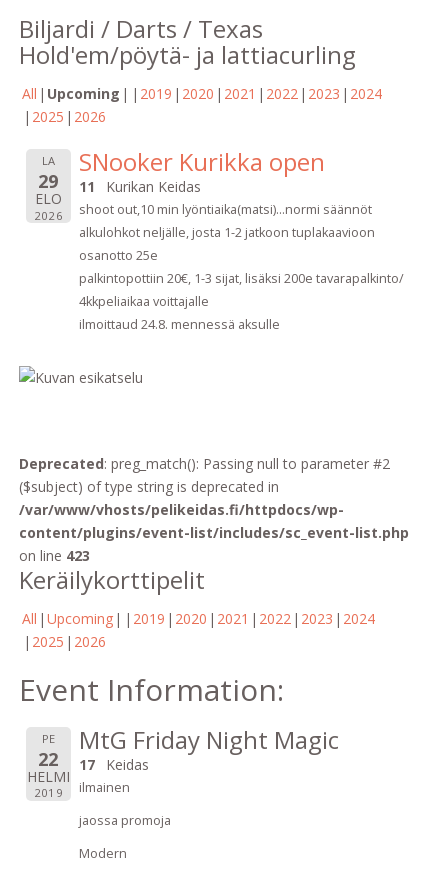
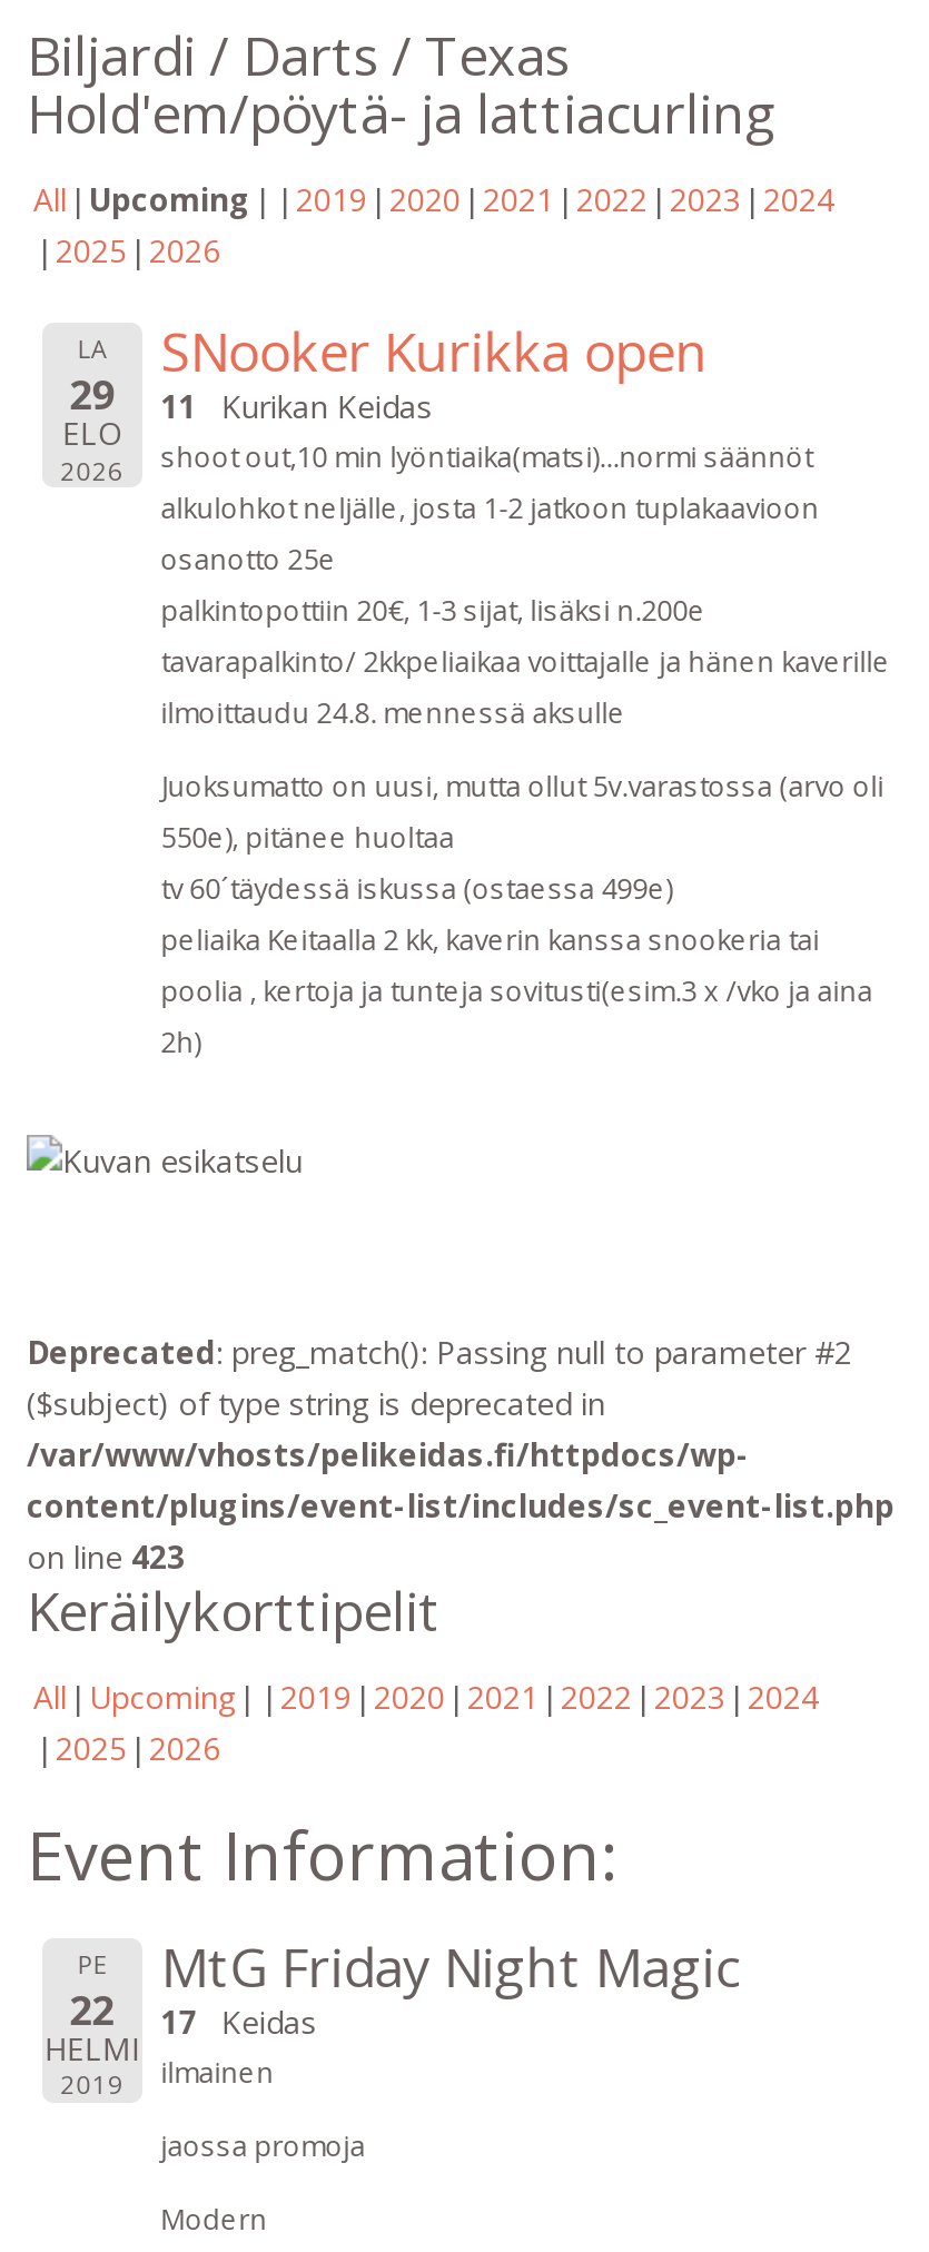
- palkintopottiin 20€, 1-3 sijat, lisäksi 200e tavarapalkinto/
- 4kkpeliaikaa voittajalle
- ilmoittaud 24.8. mennessä aksulle
+ palkintopottiin 20€, 1-3 sijat, lisäksi n.200e
+ tavarapalkinto/ 2kkpeliaikaa voittajalle ja hänen kaverille
+ ilmoittaudu 24.8. mennessä aksulle
+ Juoksumatto on uusi, mutta ollut 5v.varastossa (arvo oli
+ 550e), pitänee huoltaa
+ tv 60´täydessä iskussa (ostaessa 499e)
+ peliaika Keitaalla 2 kk, kaverin kanssa snookeria tai
+ poolia , kertoja ja tunteja sovitusti(esim.3 x /vko ja aina
+ 2h)
